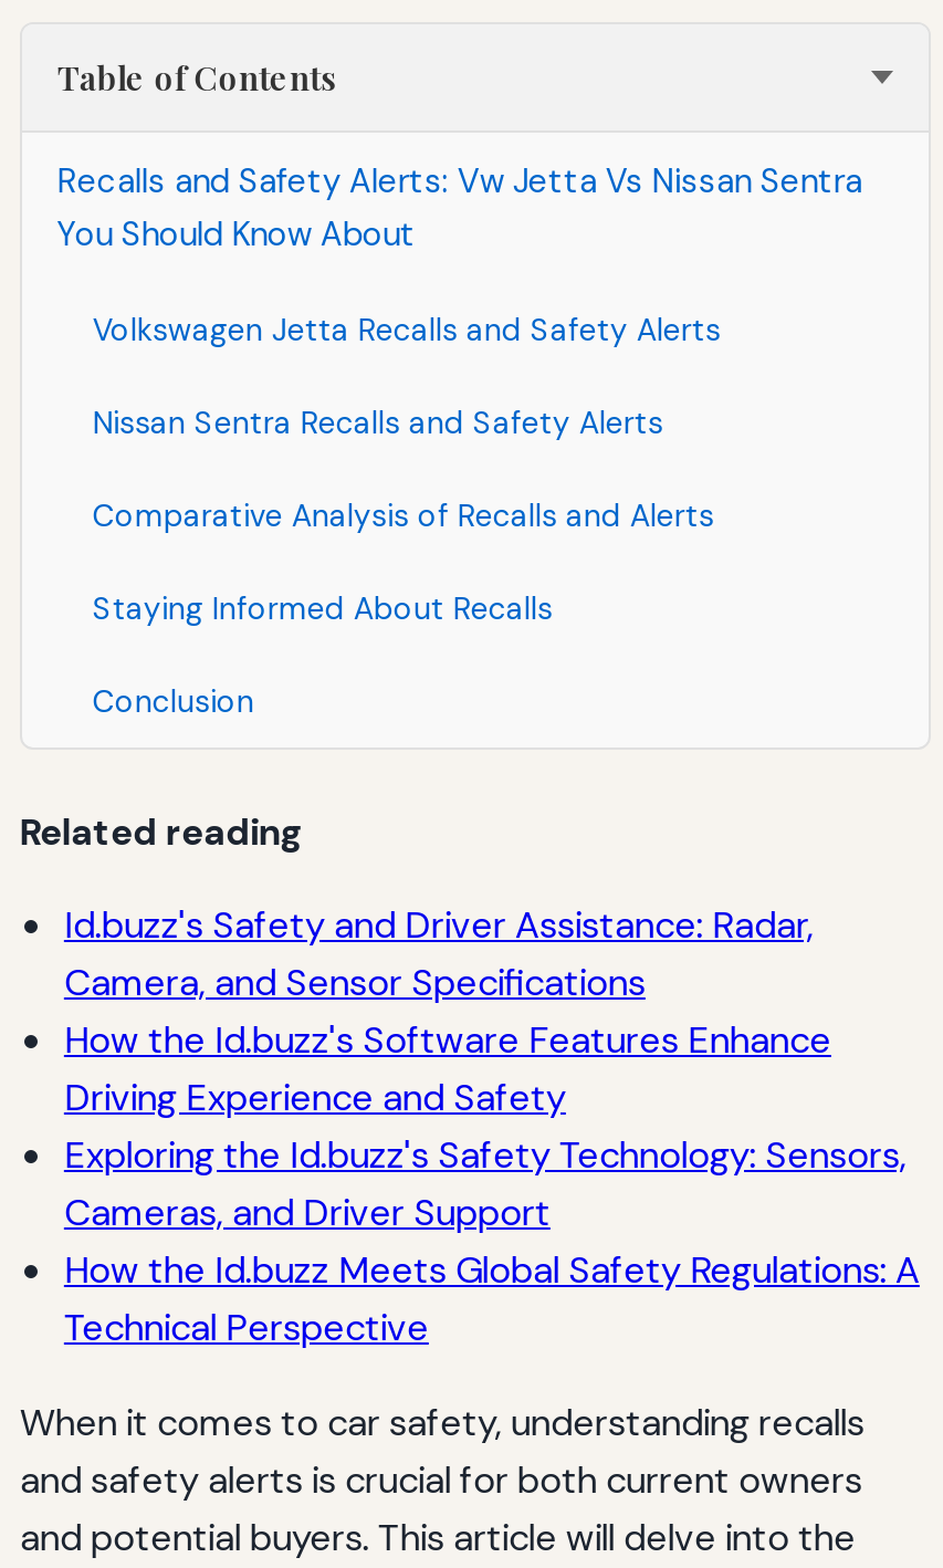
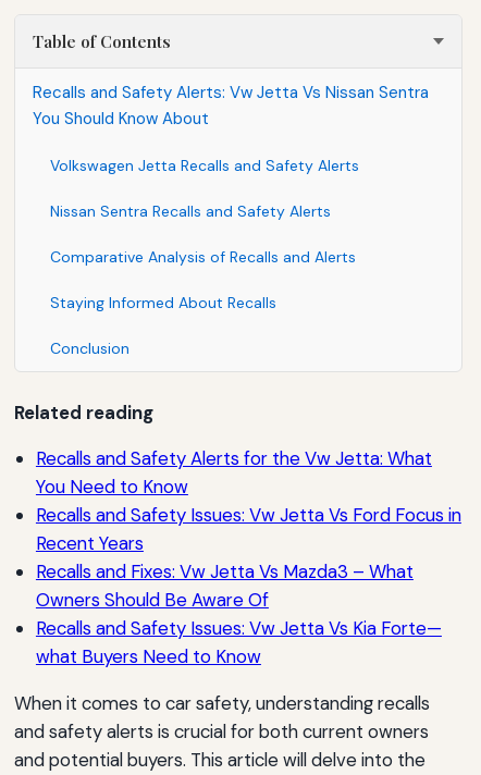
- Id.buzz's Safety and Driver Assistance: Radar,
- Camera, and Sensor Specifications
- How the Id.buzz's Software Features Enhance
- Driving Experience and Safety
- Exploring the Id.buzz's Safety Technology: Sensors,
- Cameras, and Driver Support
- How the Id.buzz Meets Global Safety Regulations: A
- Technical Perspective
+ Recalls and Safety Alerts for the Vw Jetta: What
+ You Need to Know
+ Recalls and Safety Issues: Vw Jetta Vs Ford Focus in
+ Recent Years
+ Recalls and Fixes: Vw Jetta Vs Mazda3 – What
+ Owners Should Be Aware Of
+ Recalls and Safety Issues: Vw Jetta Vs Kia Forte—
+ what Buyers Need to Know
